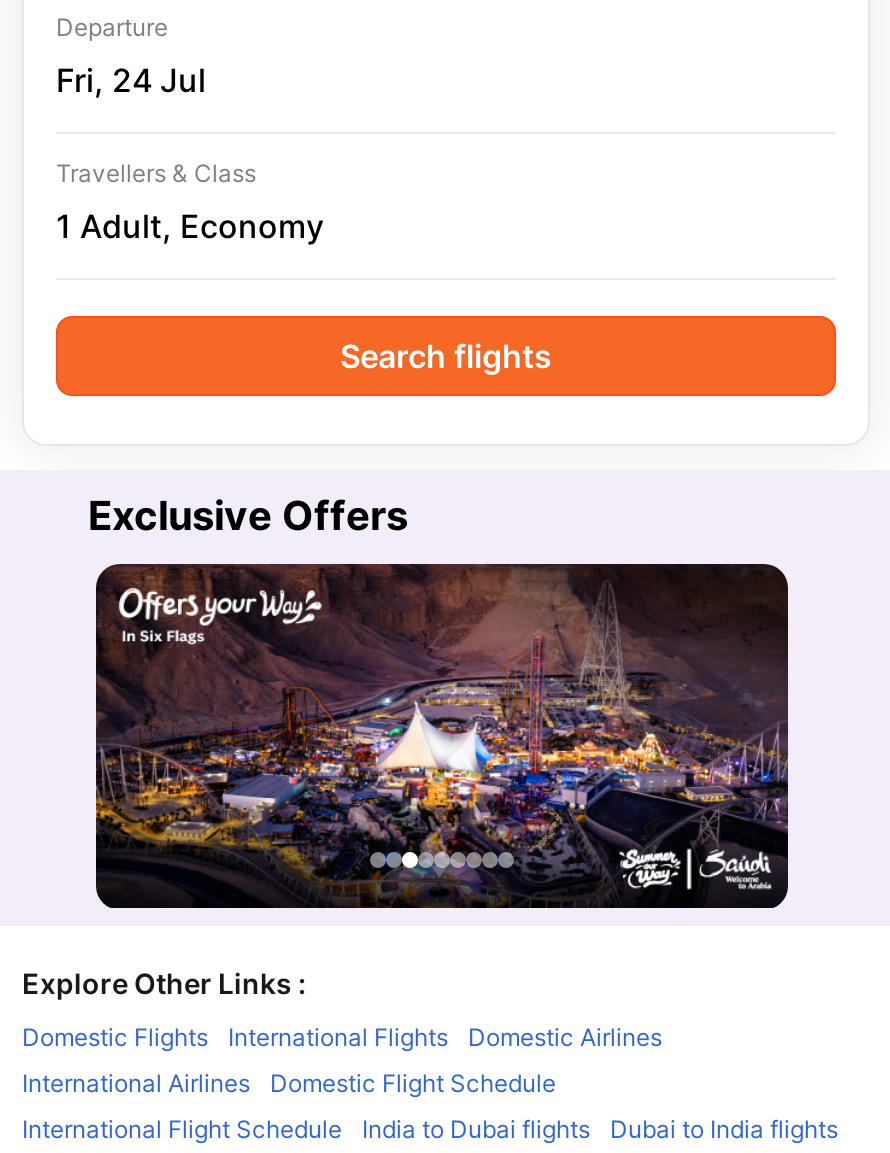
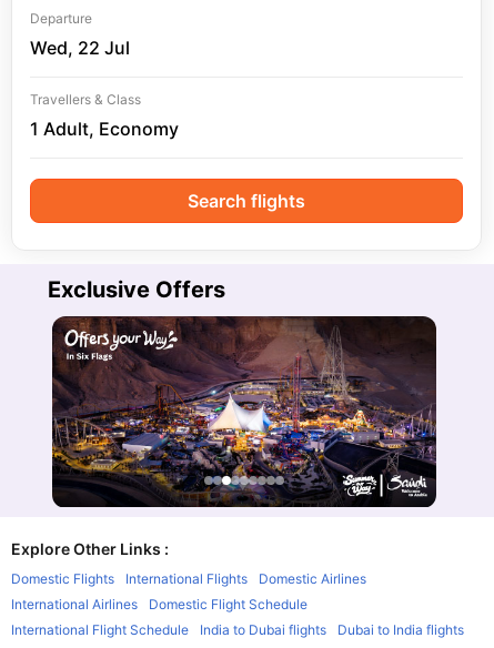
- Fri, 24 Jul
+ Wed, 22 Jul
